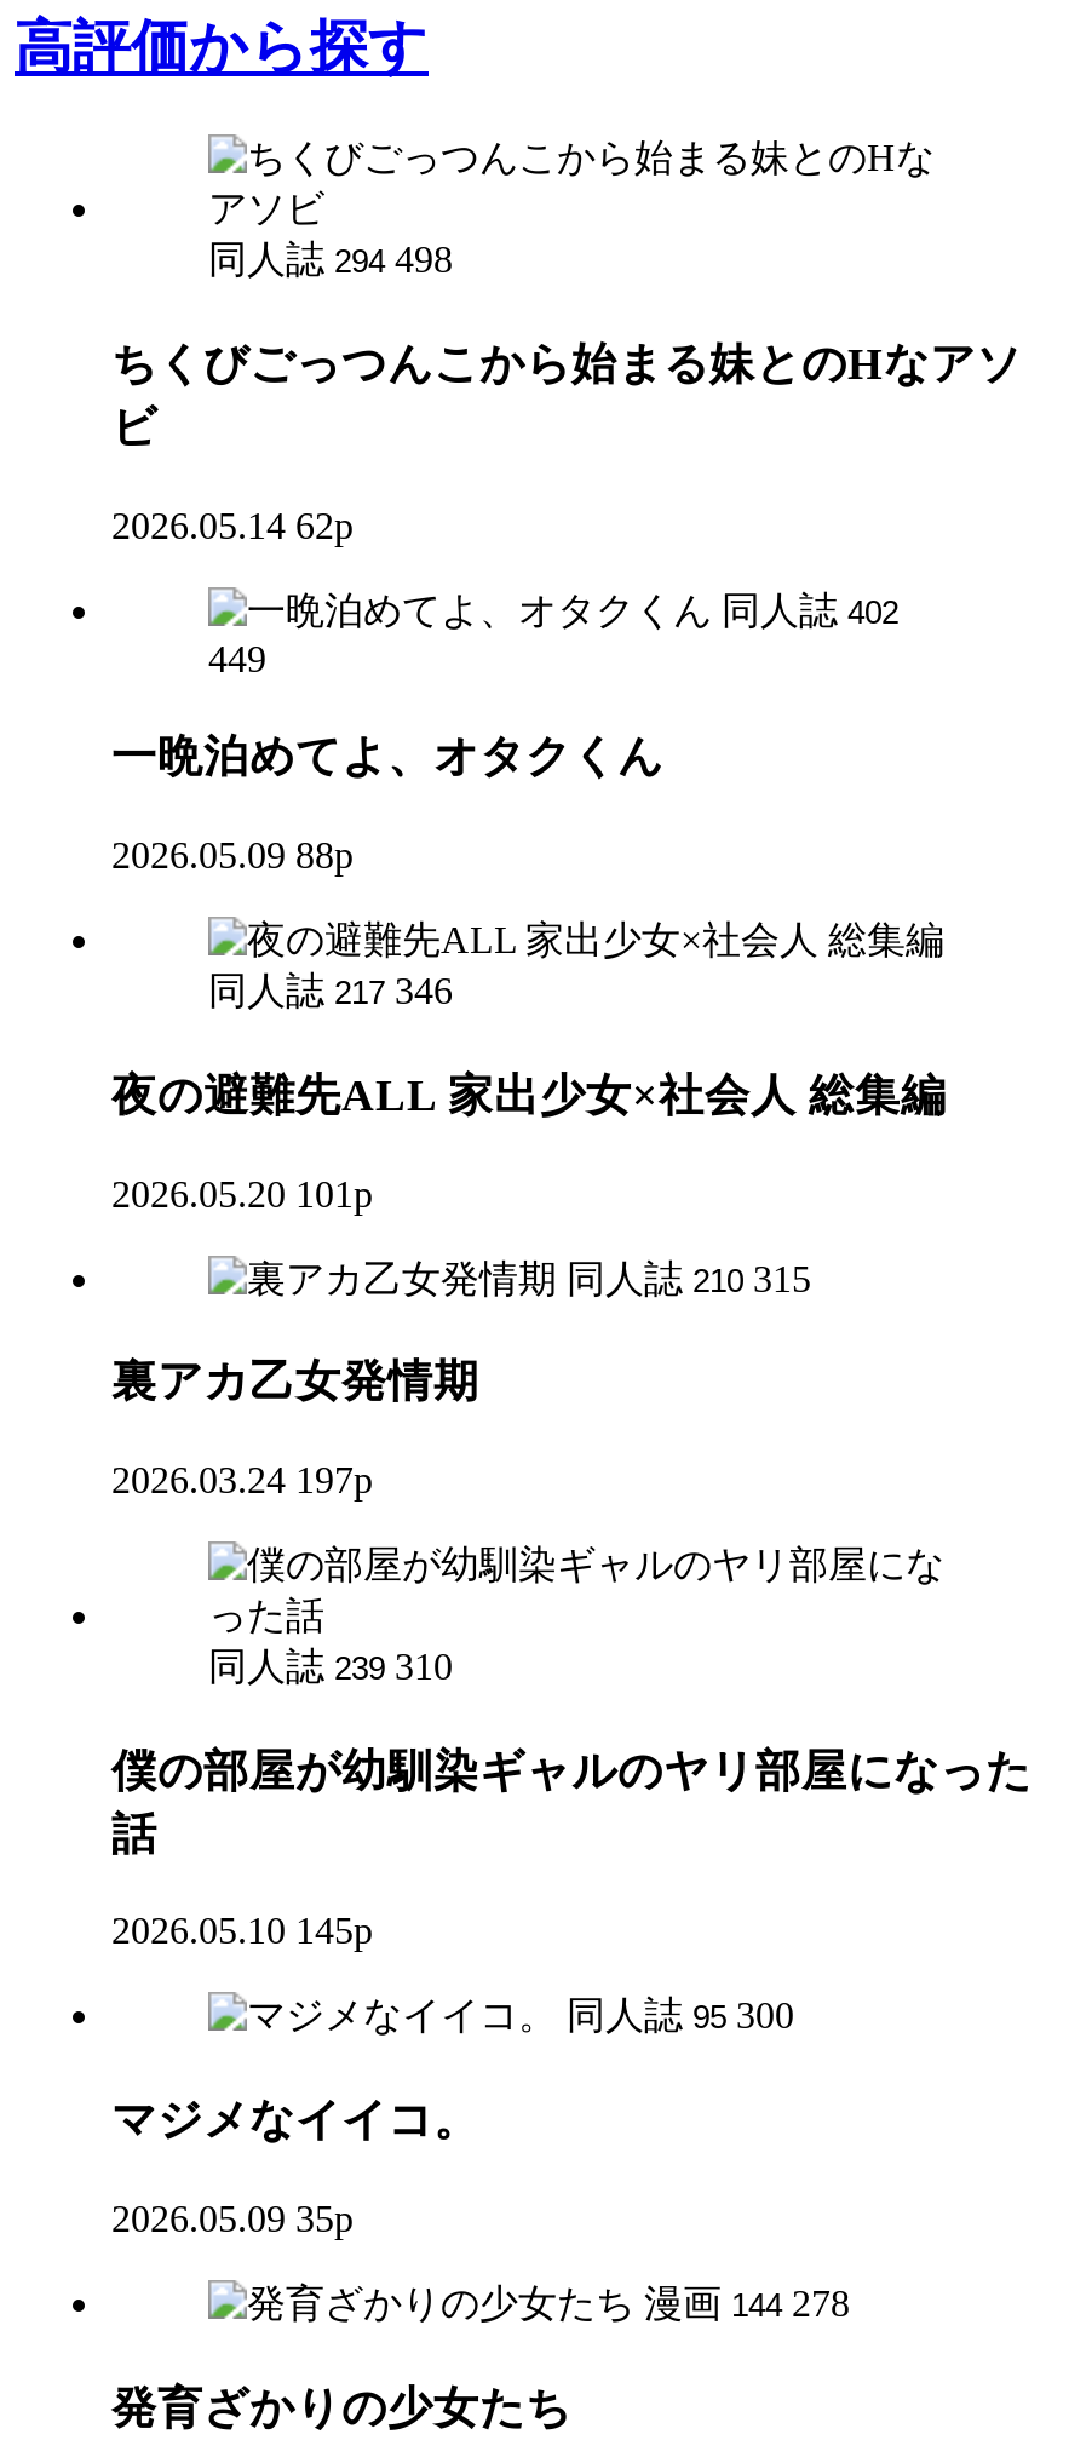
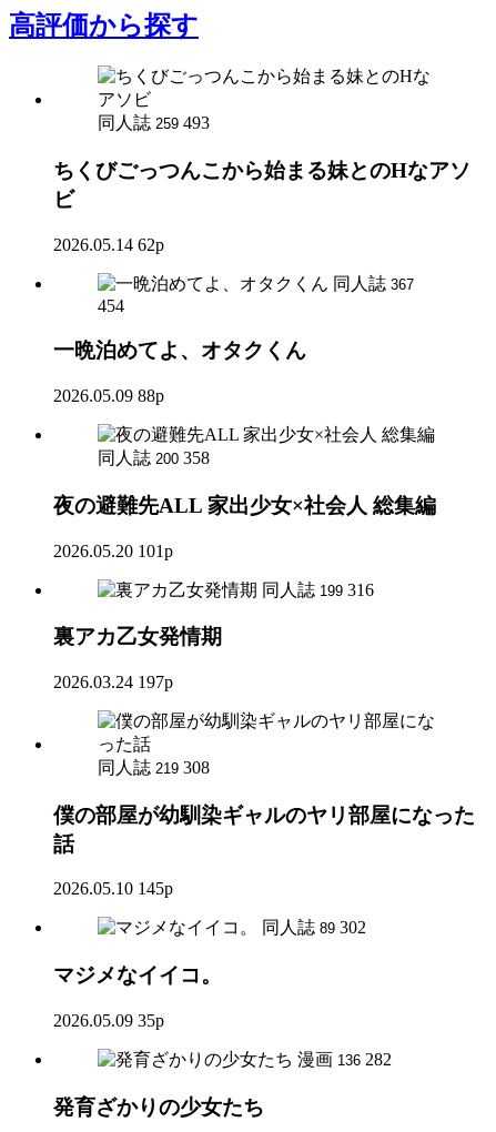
- 同人誌 294 498
+ 同人誌 259 493

- 同人誌 402
+ 同人誌 367

- 449
+ 454

- 同人誌 217 346
+ 同人誌 200 358

- 同人誌 210 315
+ 同人誌 199 316

- 同人誌 239 310
+ 同人誌 219 308

- 同人誌 95 300
+ 同人誌 89 302

- 漫画 144 278
+ 漫画 136 282
